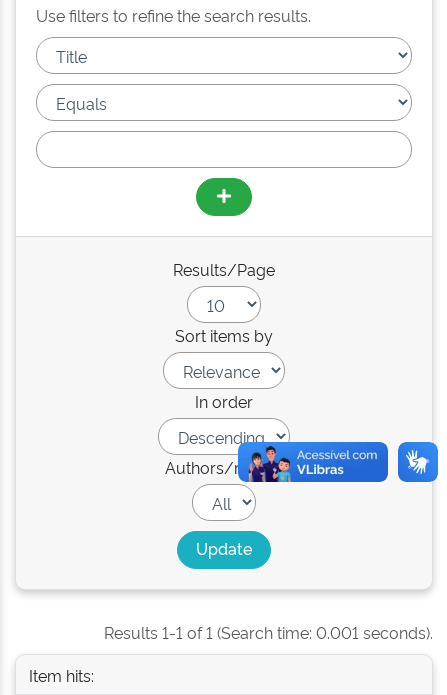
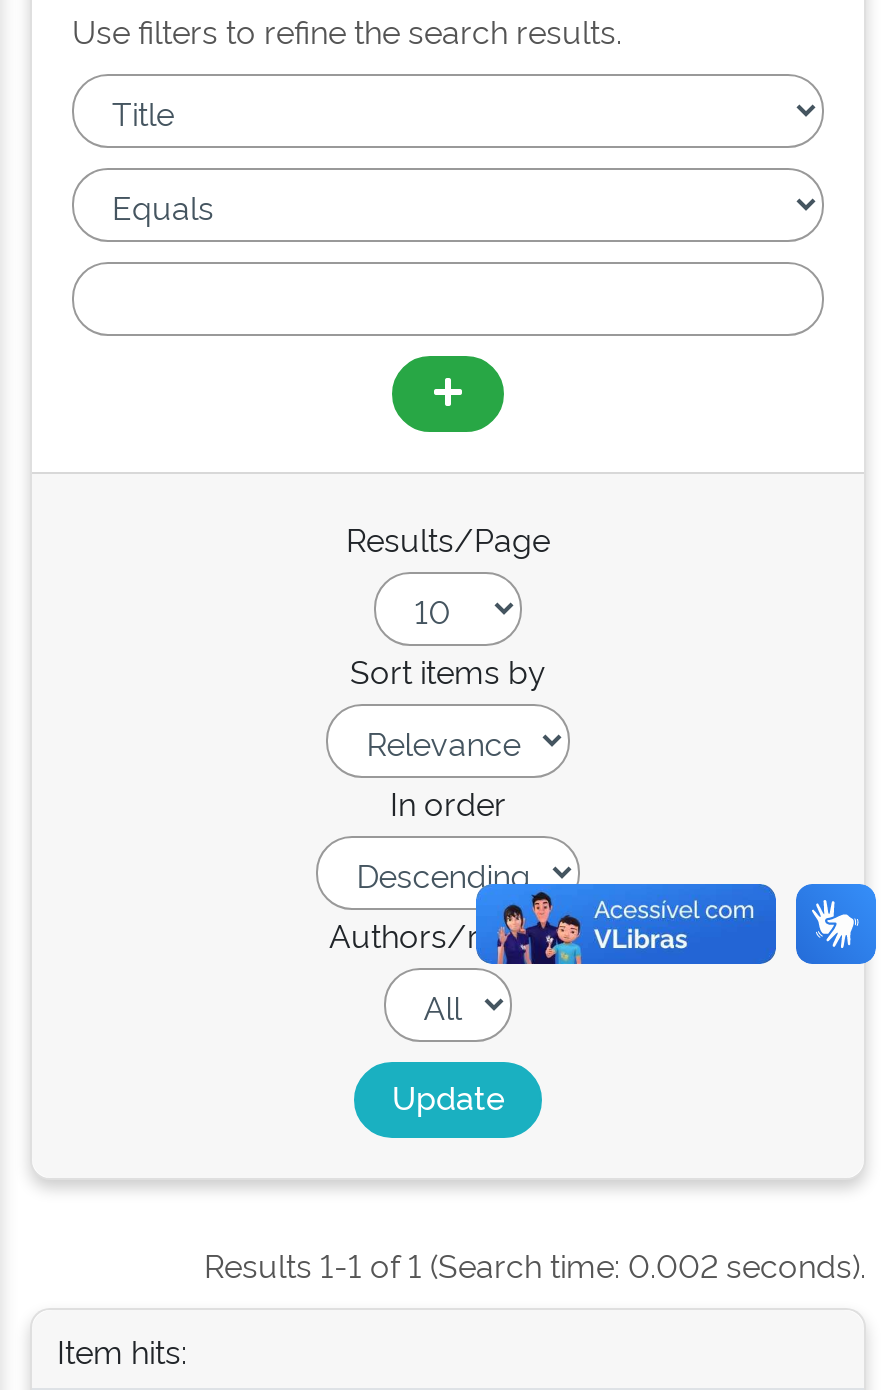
- Results 1-1 of 1 (Search time: 0.001 seconds).
+ Results 1-1 of 1 (Search time: 0.002 seconds).
